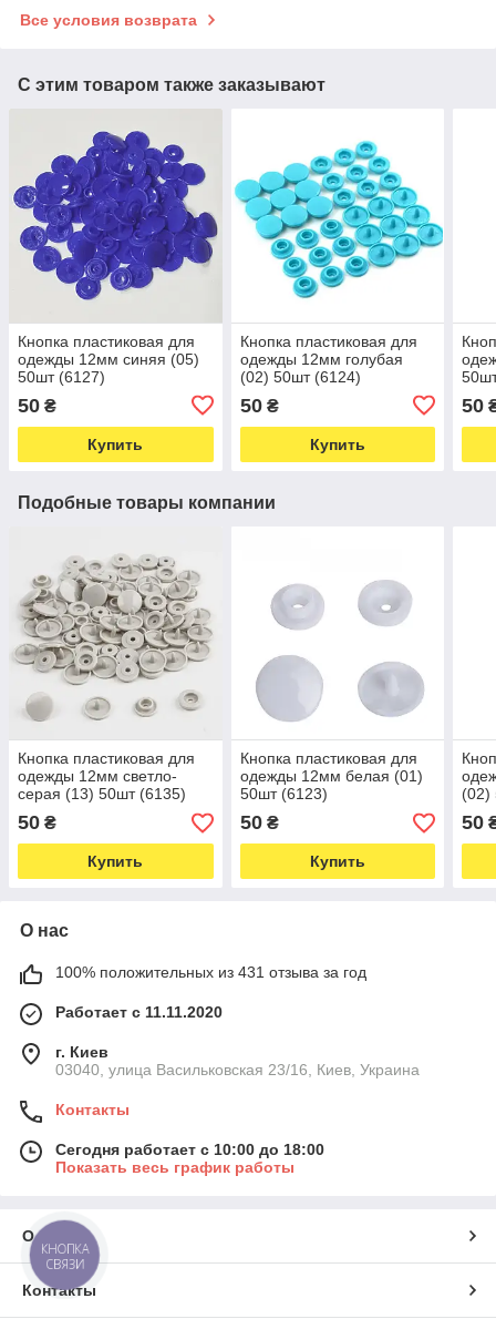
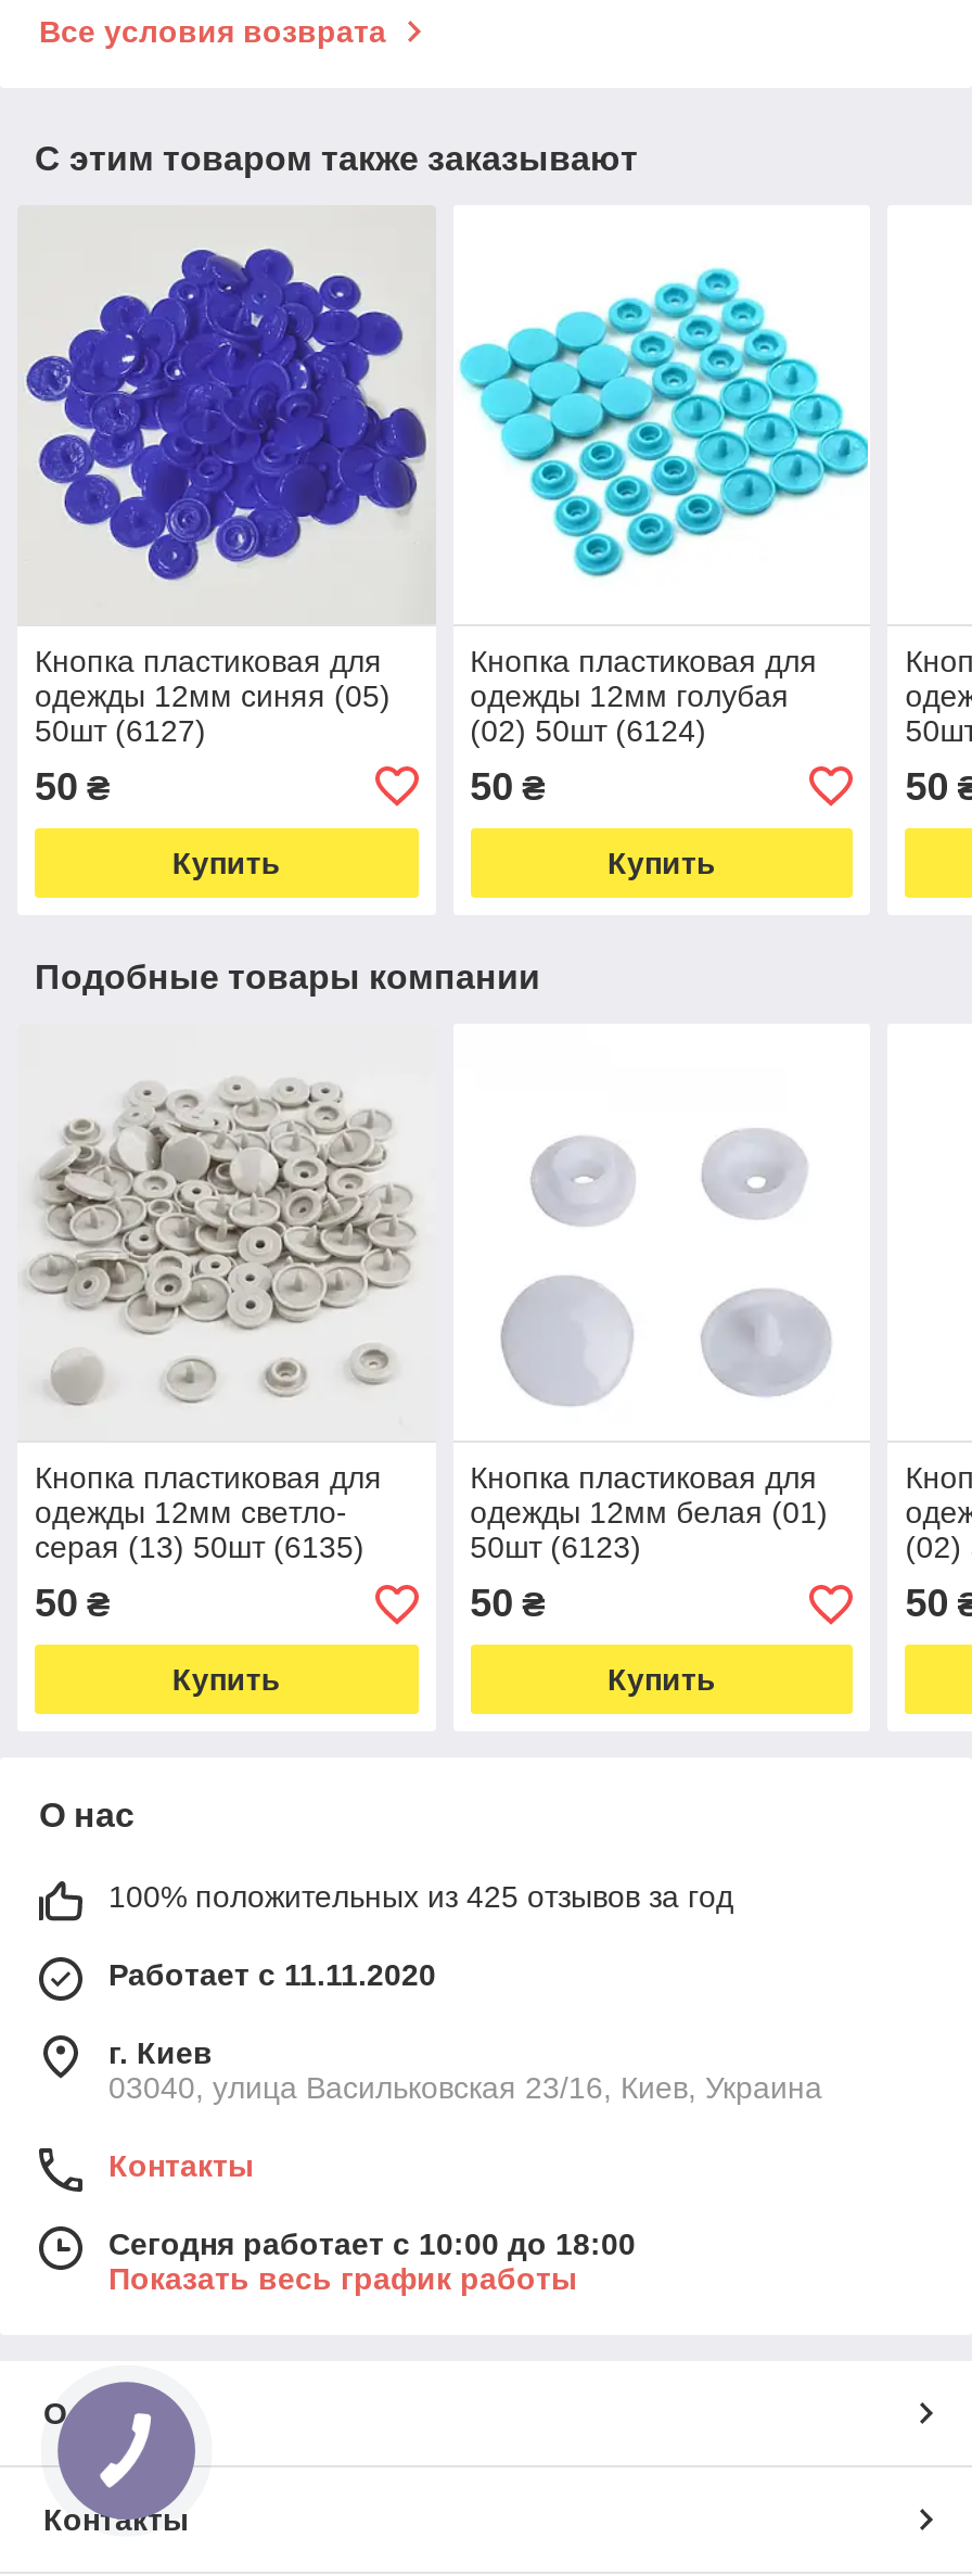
- 100% положительных из 431 отзыва за год
+ 100% положительных из 425 отзывов за год

- КНОПКА
- СВЯЗИ
